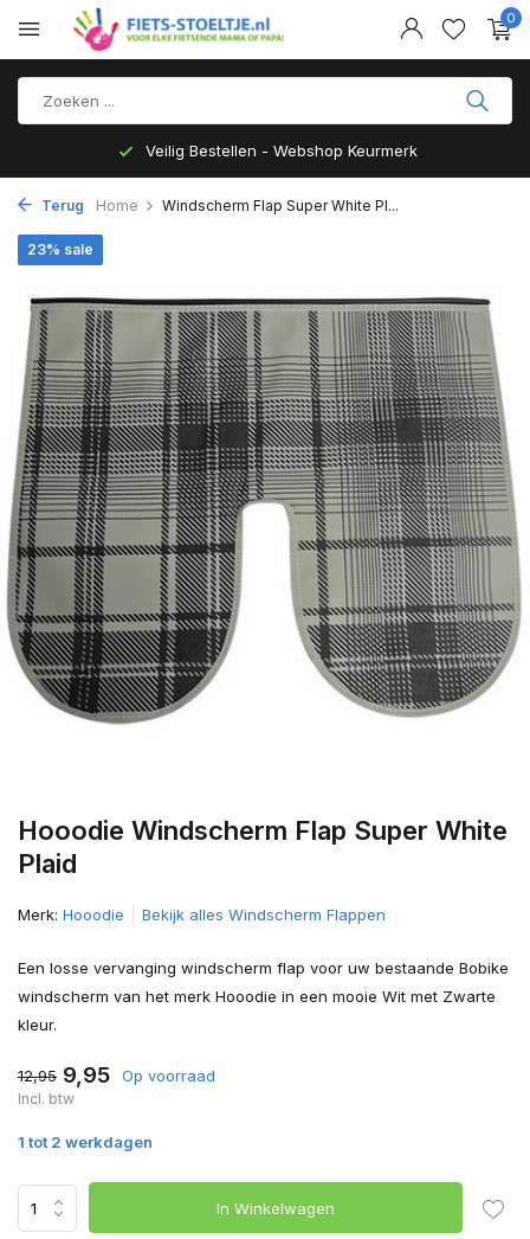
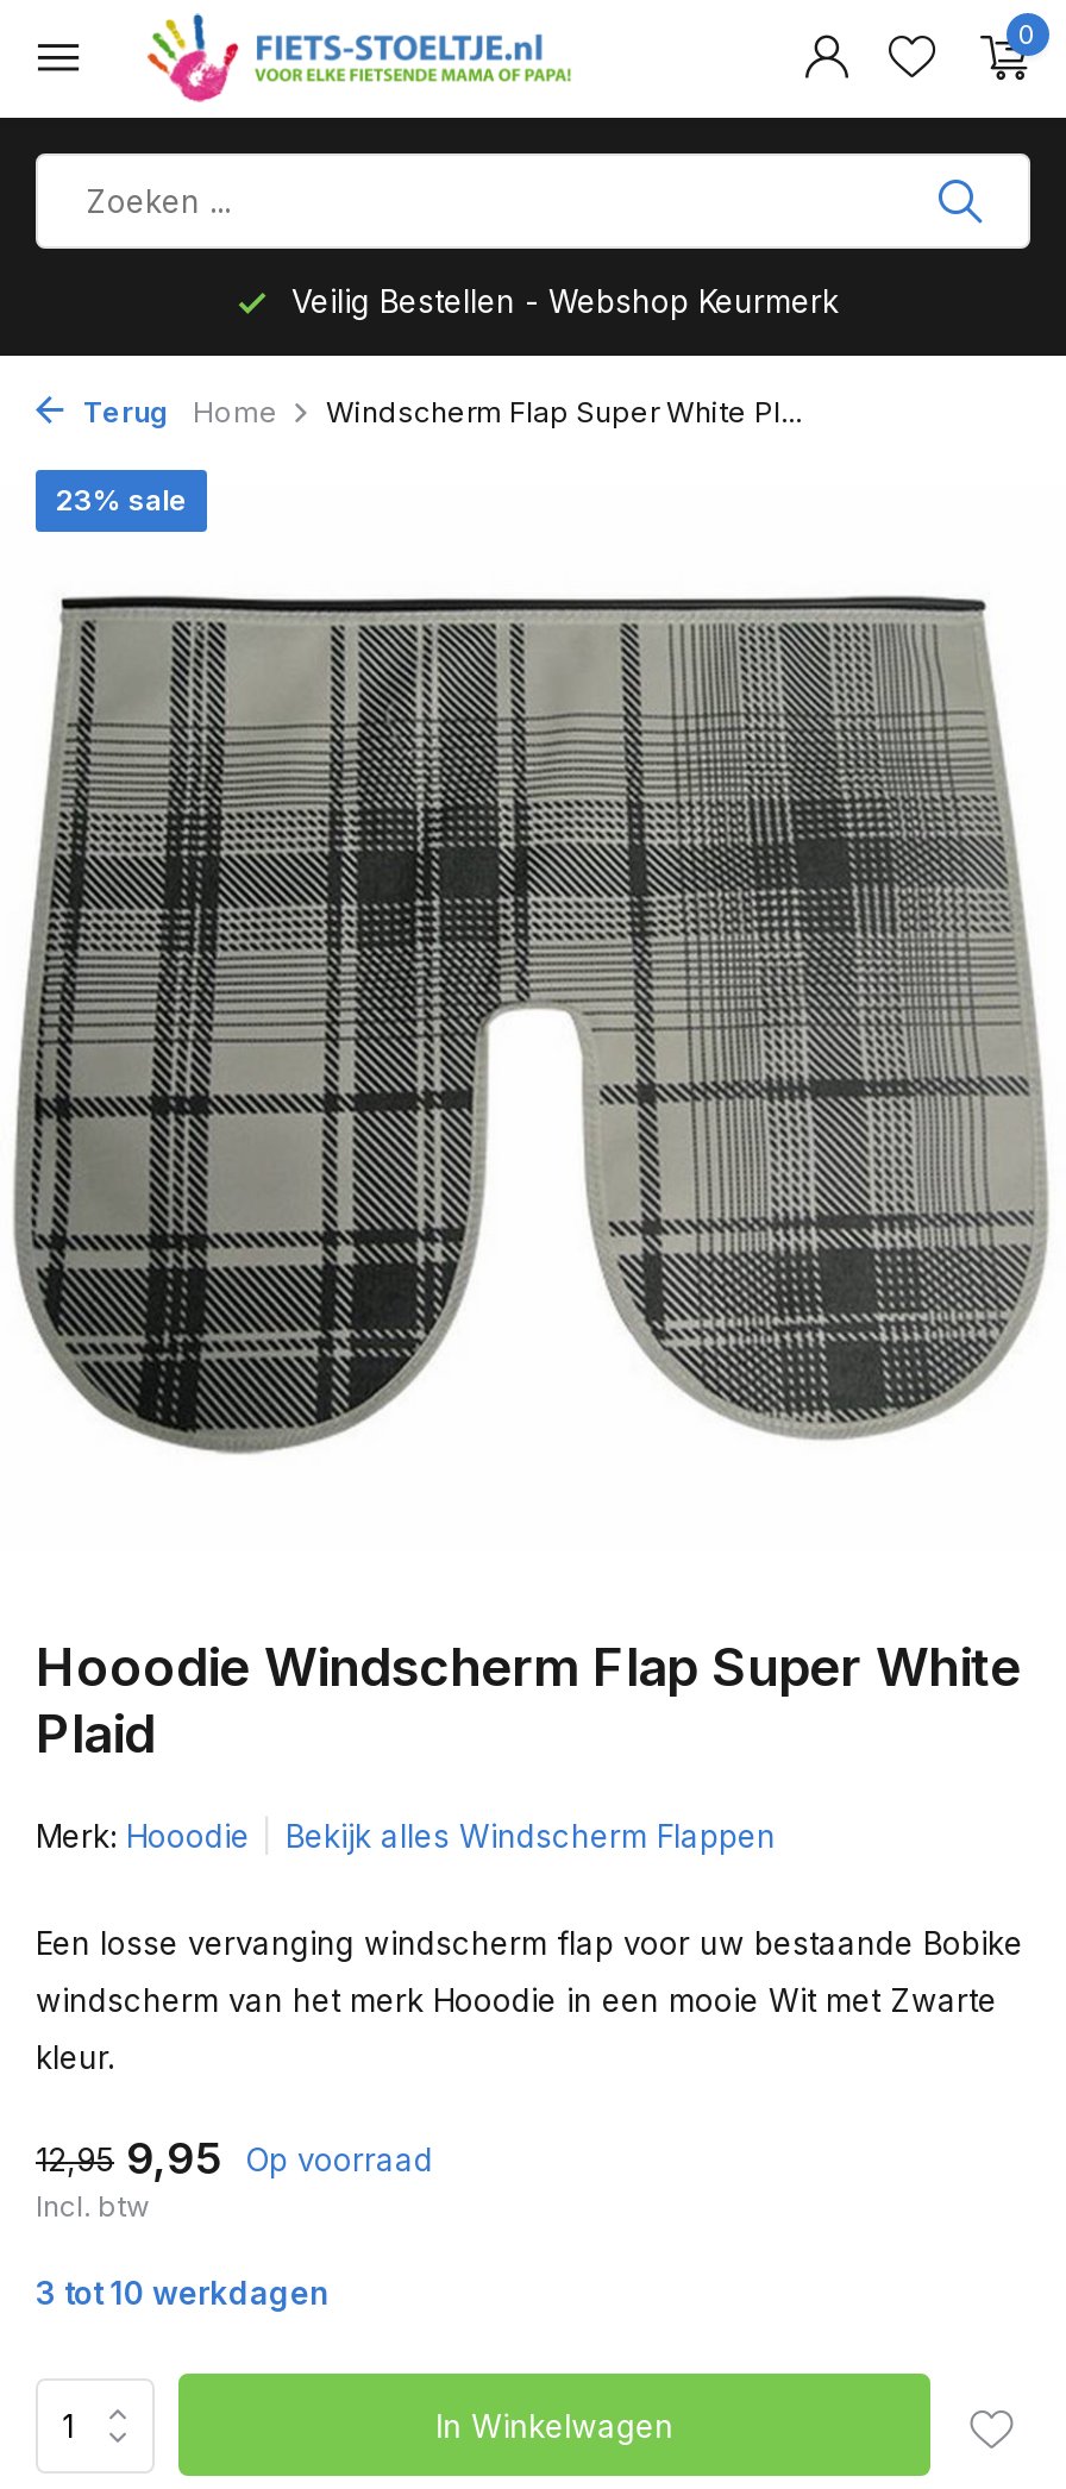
- 1 tot 2 werkdagen
+ 3 tot 10 werkdagen
